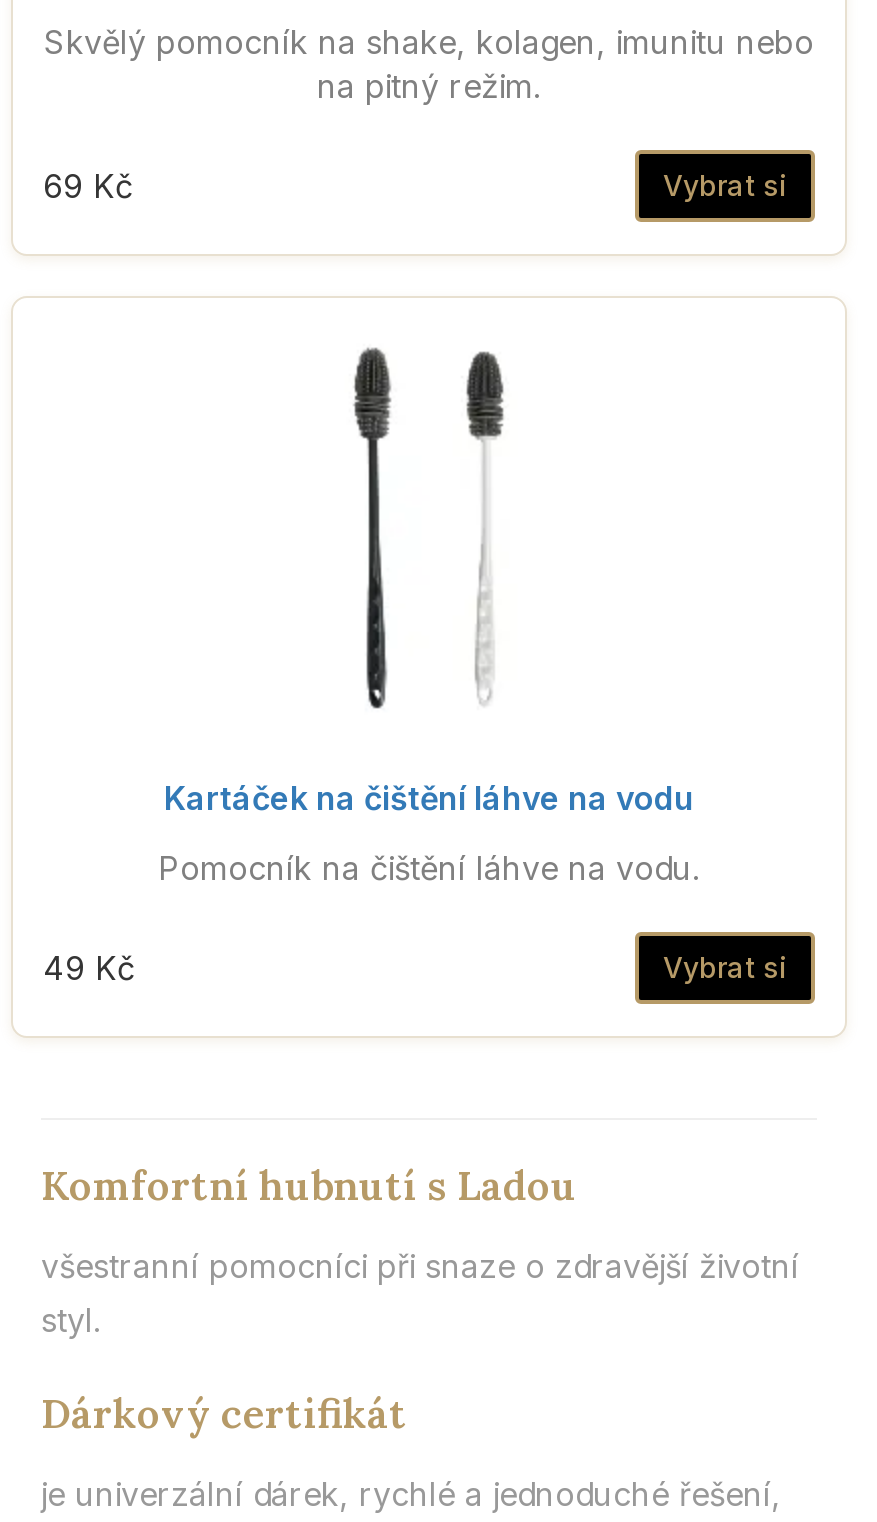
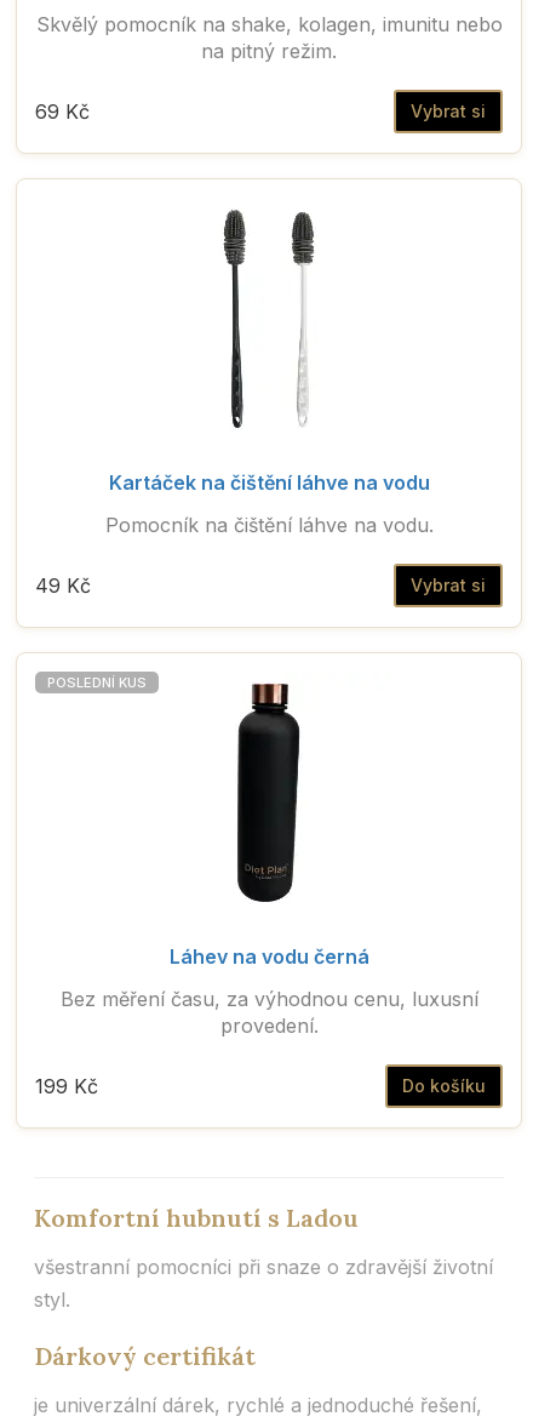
+ [image]
+ Láhev na vodu černá
+ Bez měření času, za výhodnou cenu, luxusní
+ provedení.
+ Do košíku
+ 199 Kč

+ POSLEDNÍ KUS
